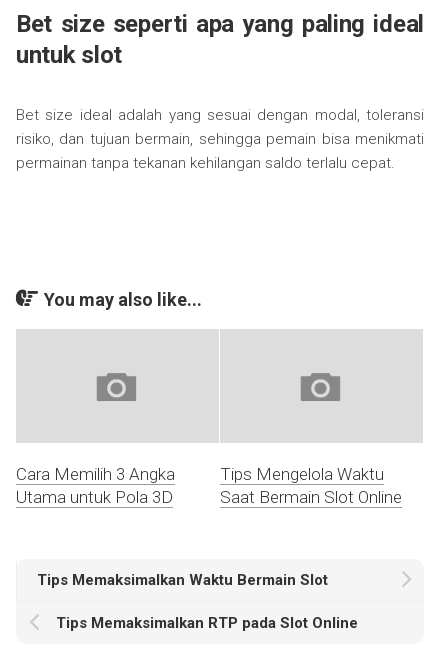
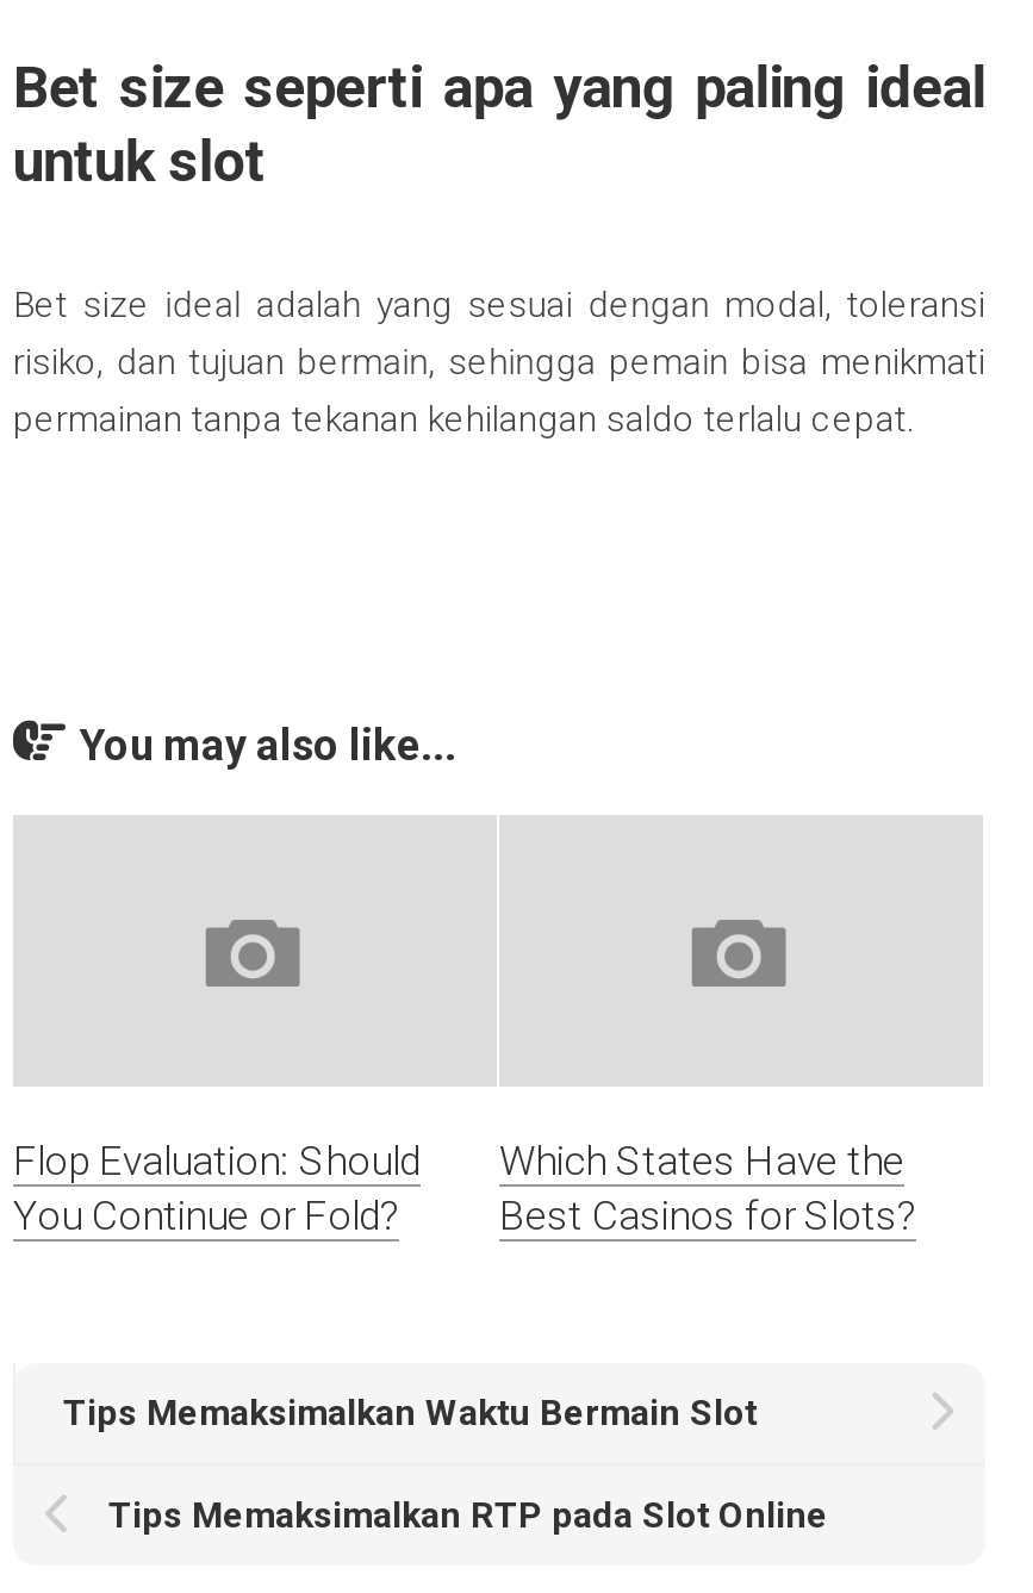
- Cara Memilih 3 Angka
- Utama untuk Pola 3D
+ Flop Evaluation: Should
+ You Continue or Fold?

- Tips Mengelola Waktu
- Saat Bermain Slot Online
+ Which States Have the
+ Best Casinos for Slots?
